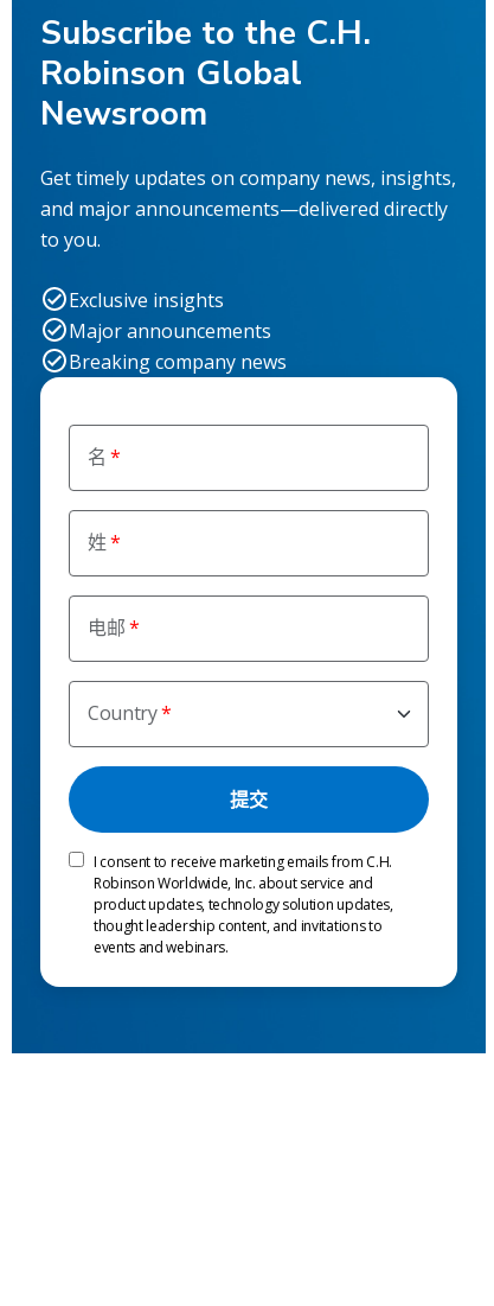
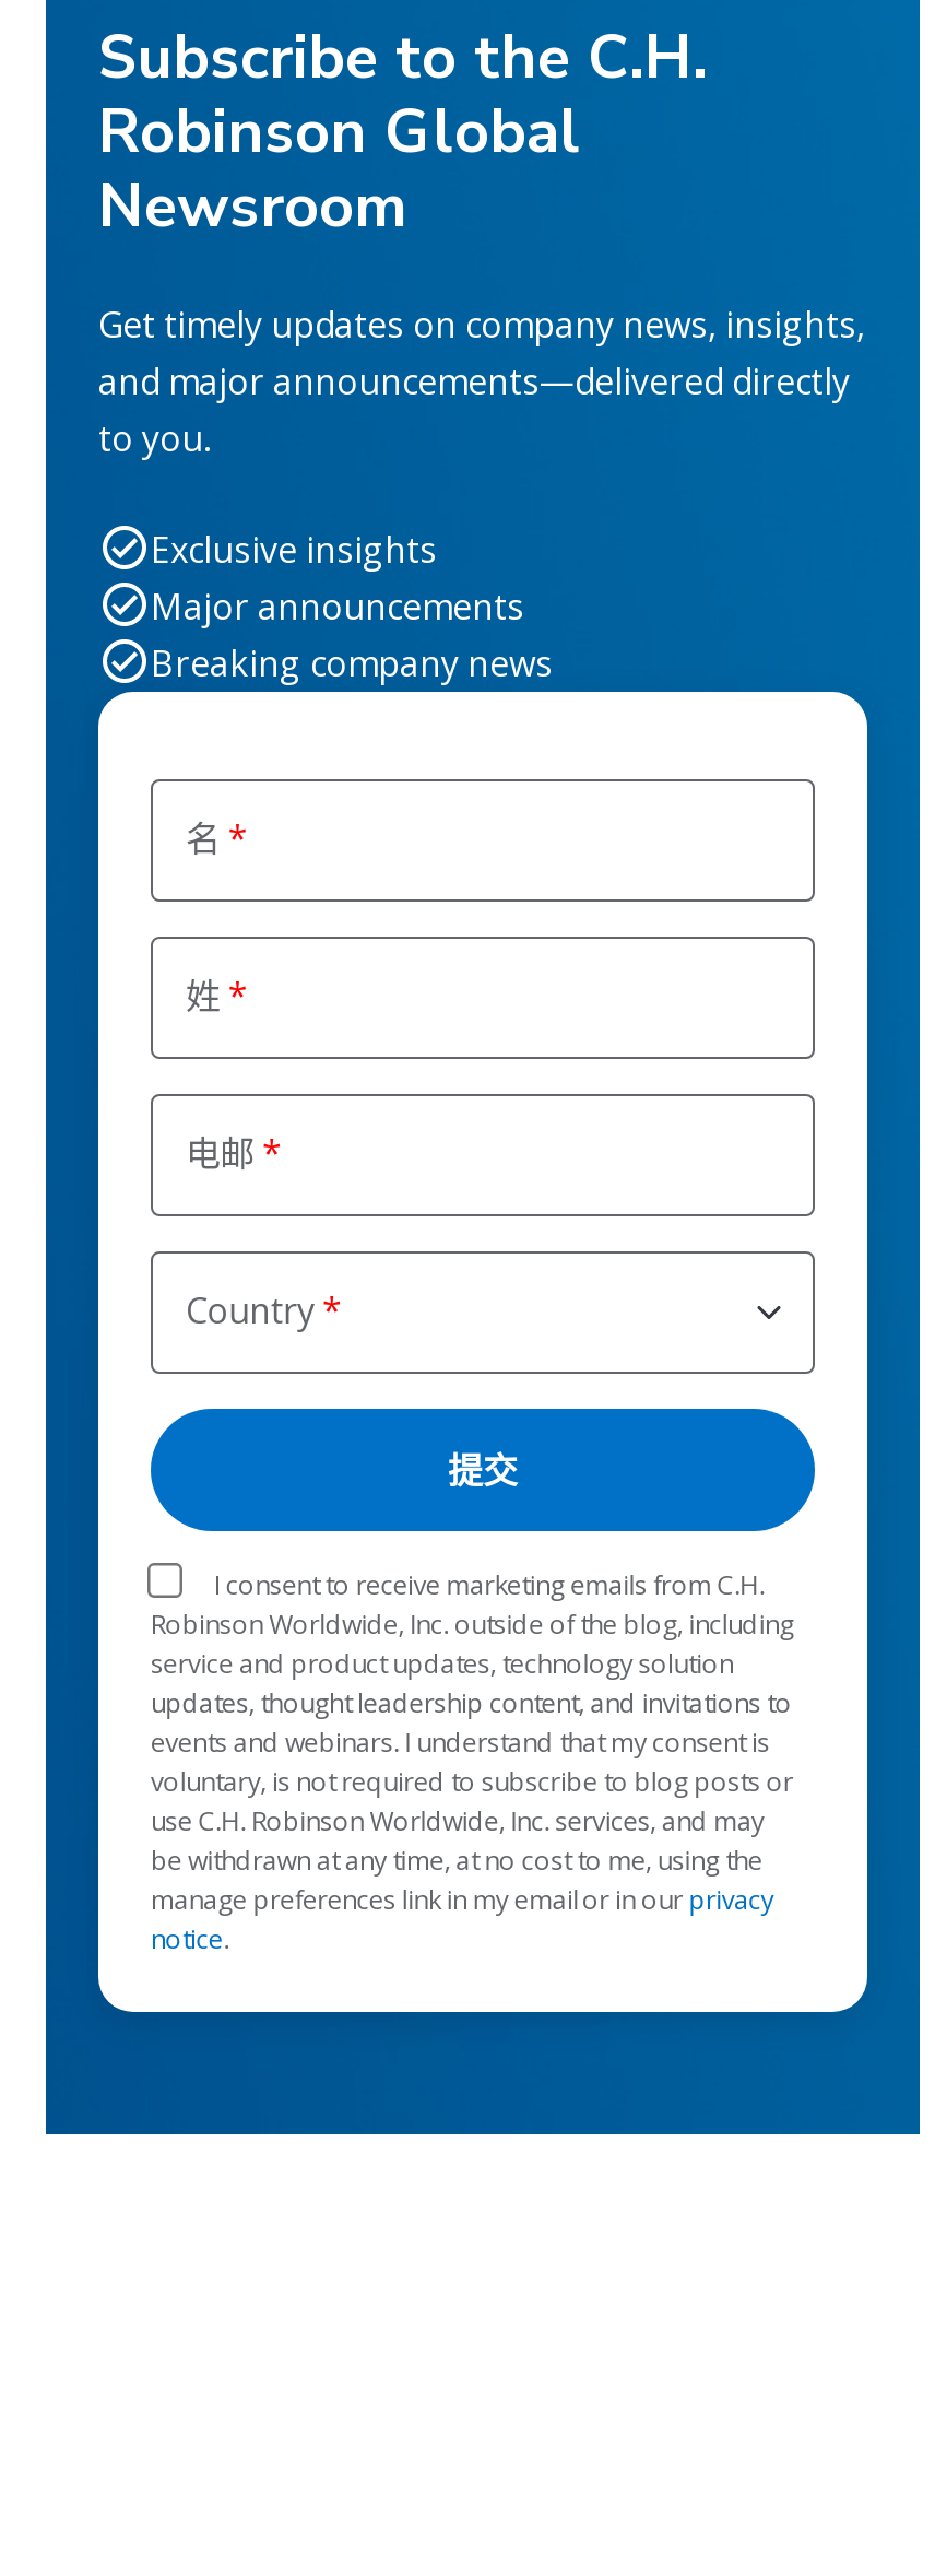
- Robinson Worldwide, Inc. about service and
- product updates, technology solution updates,
- thought leadership content, and invitations to
- events and webinars.
+ Robinson Worldwide, Inc. outside of the blog, including
+ service and product updates, technology solution
+ updates, thought leadership content, and invitations to
+ events and webinars. I understand that my consent is
+ voluntary, is not required to subscribe to blog posts or
+ use C.H. Robinson Worldwide, Inc. services, and may
+ be withdrawn at any time, at no cost to me, using the
+ manage preferences link in my email or in our privacy
+ notice.
